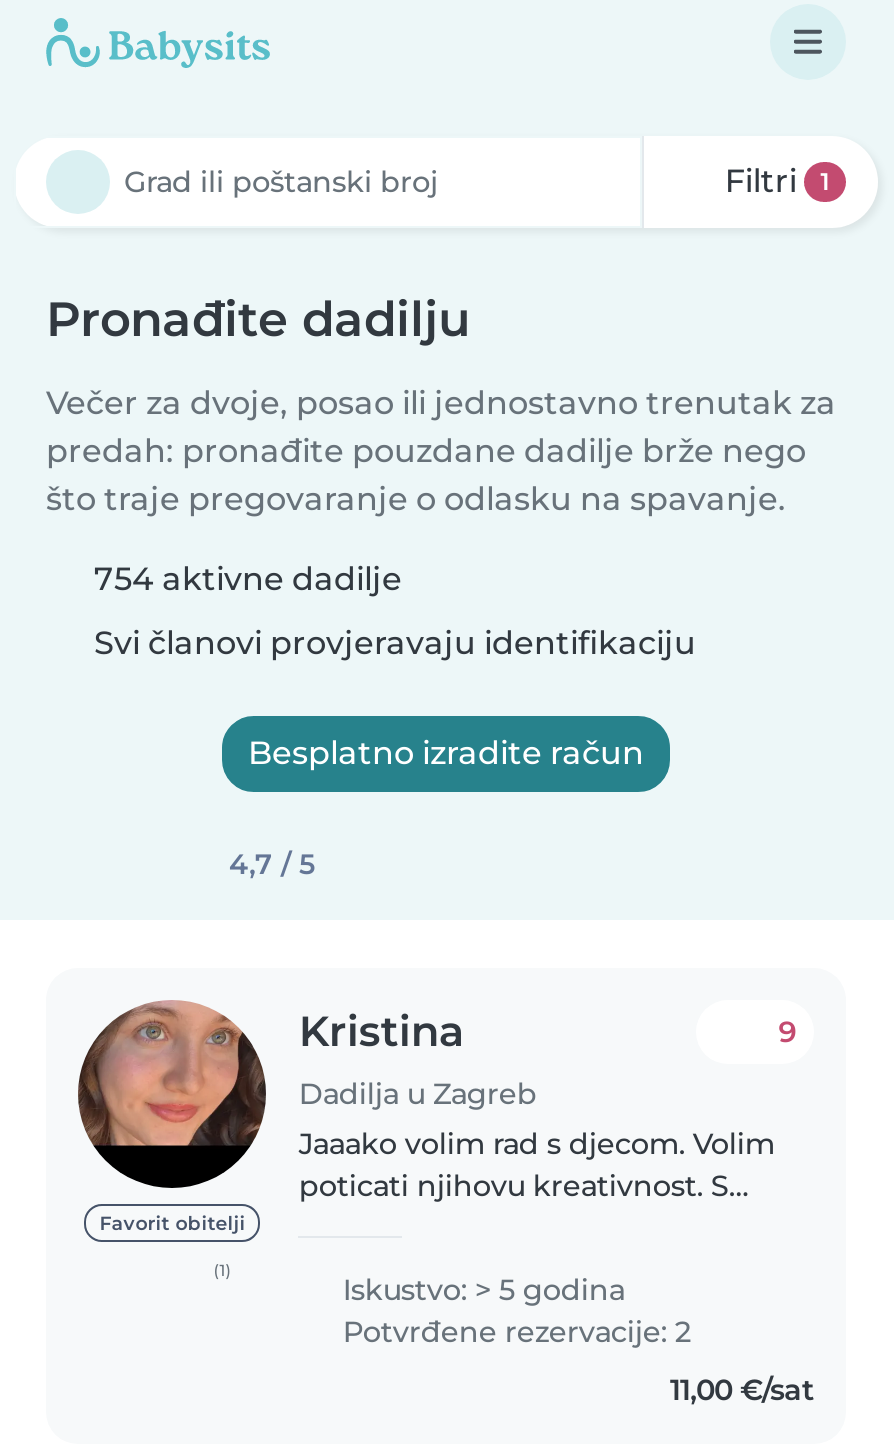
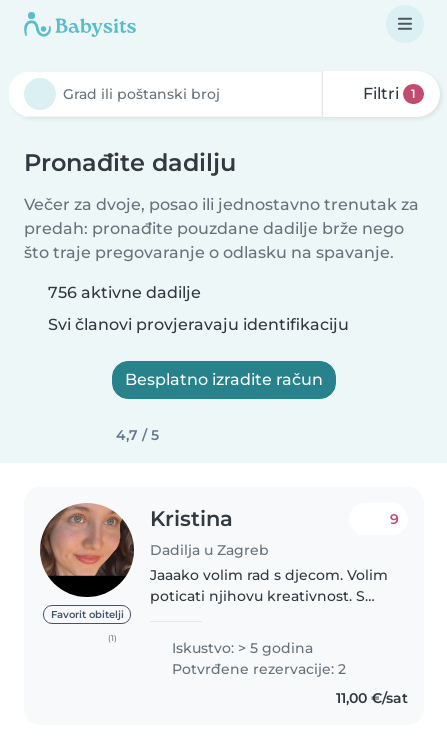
- 754 aktivne dadilje
+ 756 aktivne dadilje
